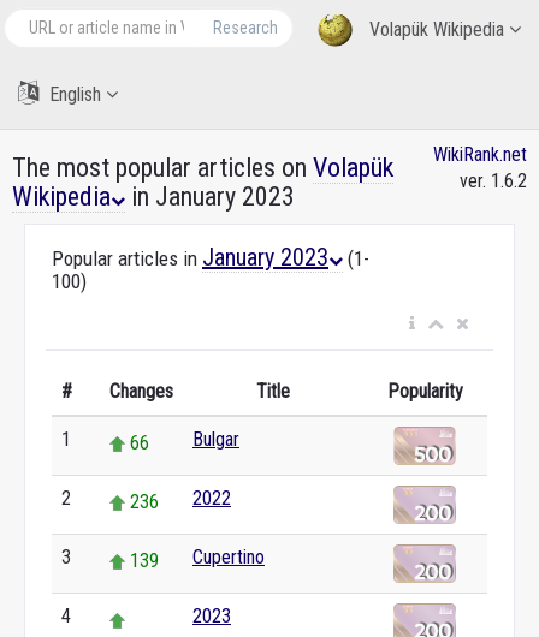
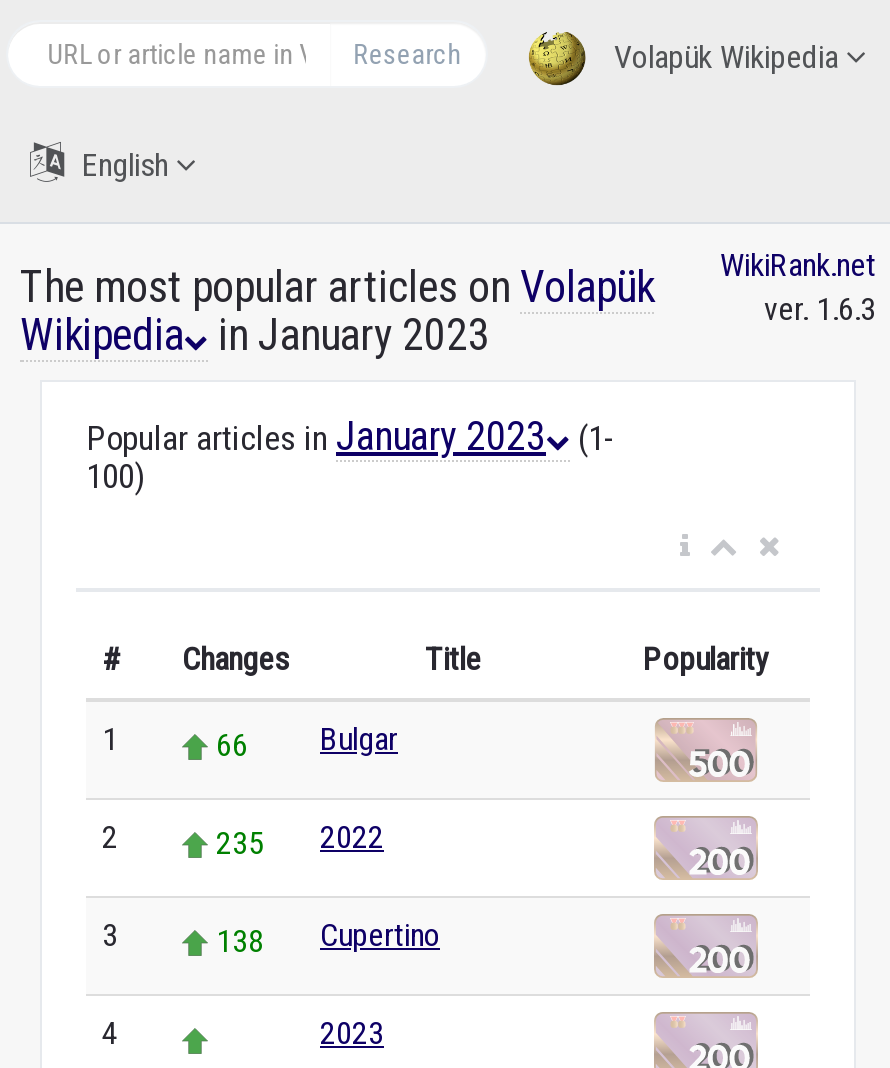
- ver. 1.6.2
+ ver. 1.6.3

- 236 2022
+ 235 2022

- 139 Cupertino
+ 138 Cupertino
